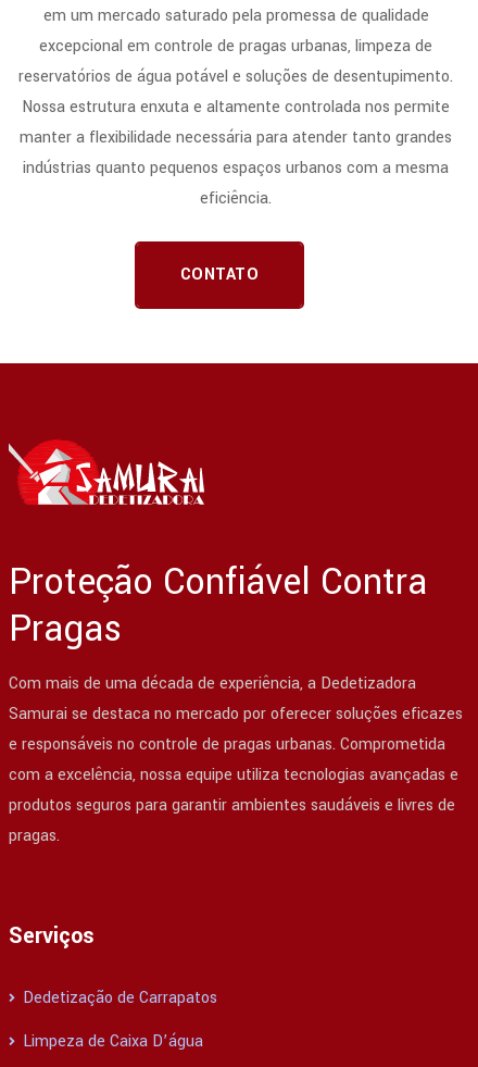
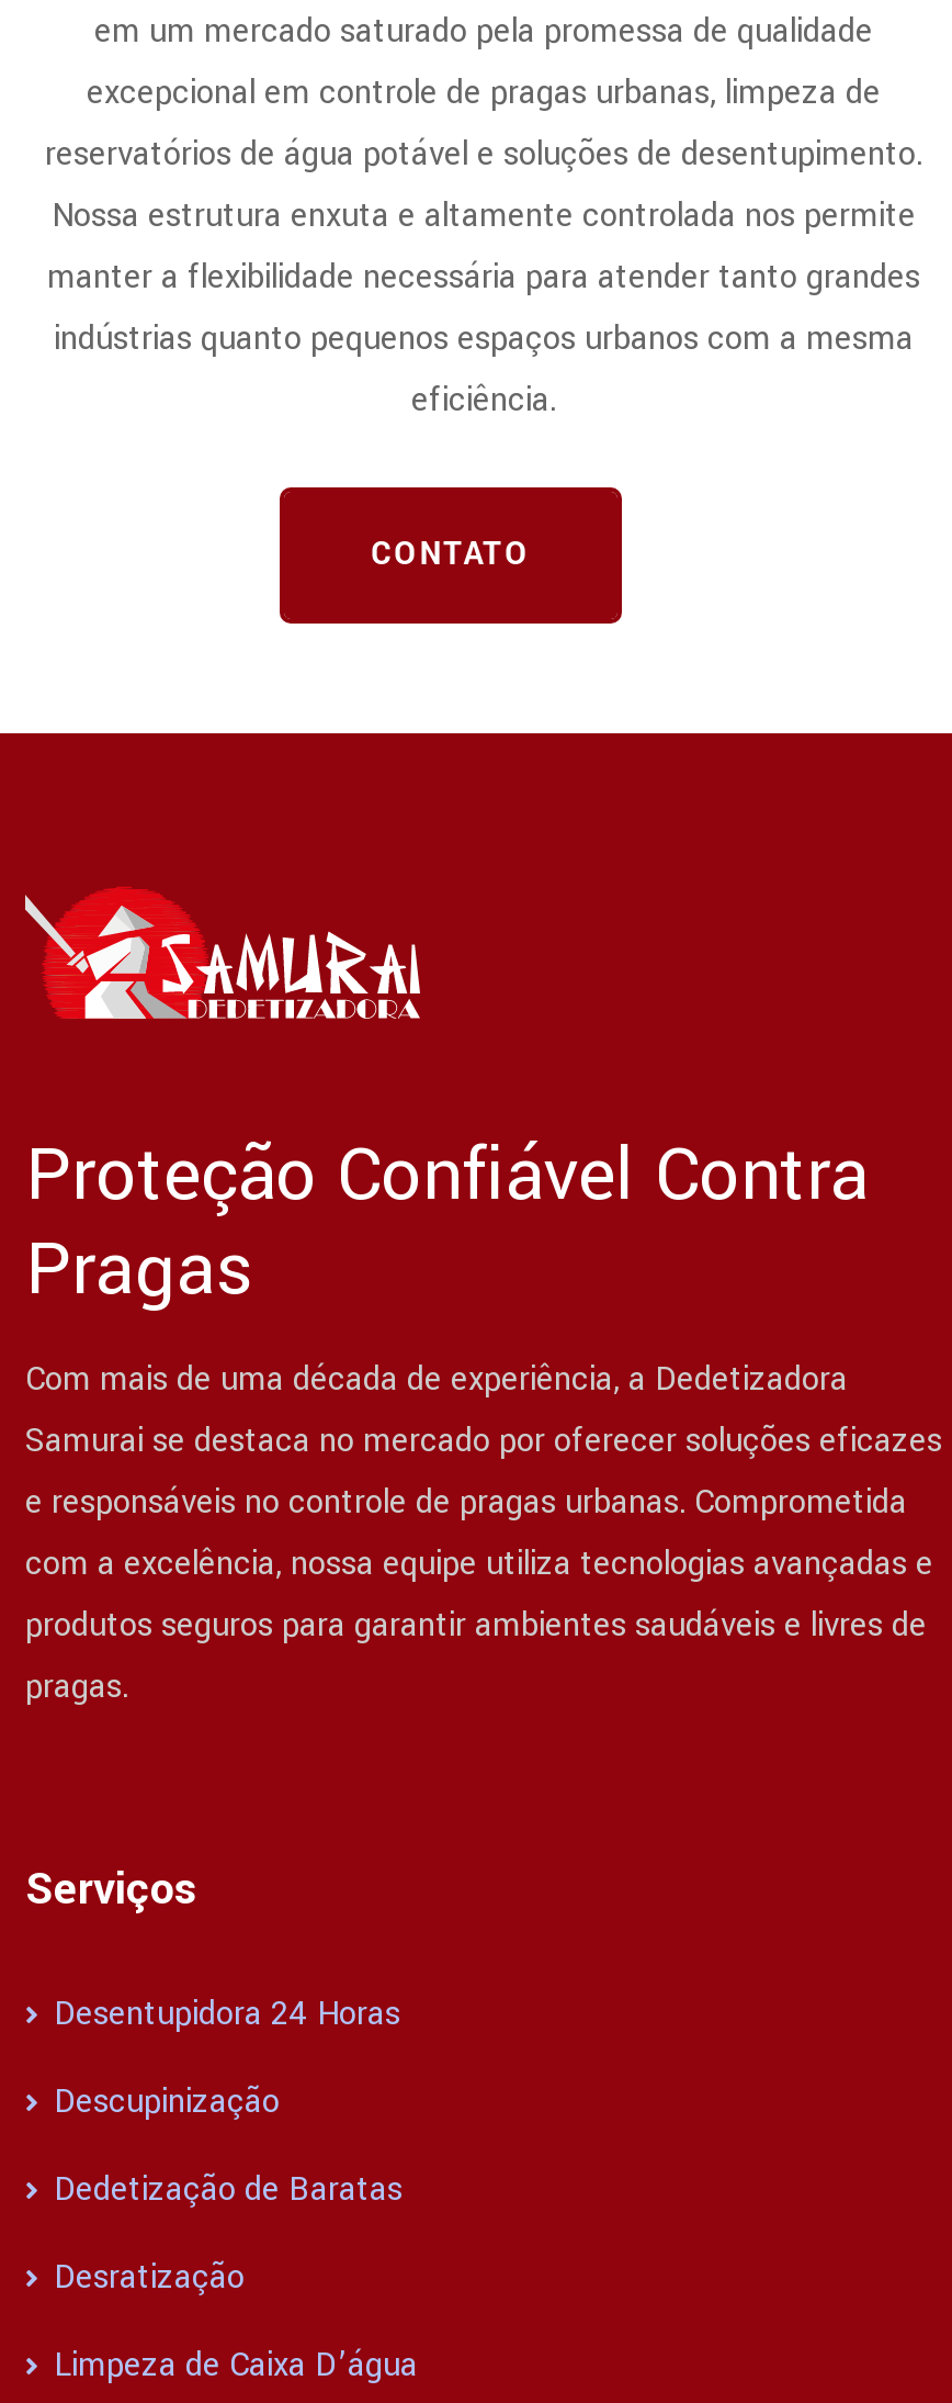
- Dedetização de Carrapatos
+ Desentupidora 24 Horas
+ Descupinização
+ Dedetização de Baratas
+ Desratização
